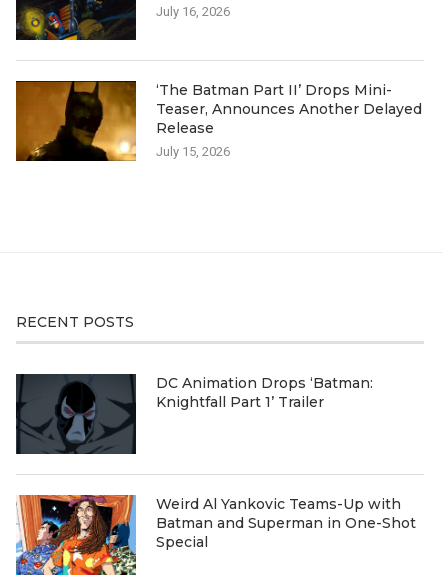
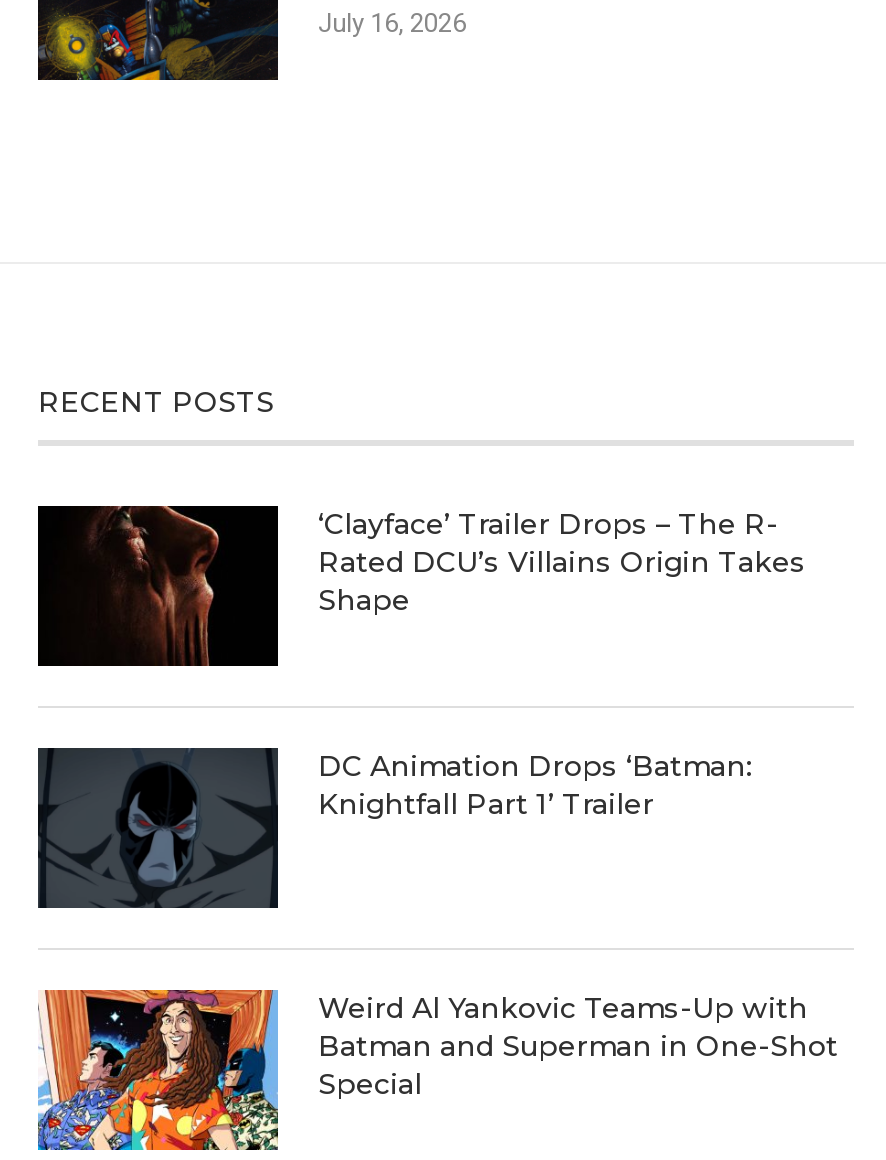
- [image]
- ‘The Batman Part II’ Drops Mini-
- Teaser, Announces Another Delayed
- Release
- July 15, 2026

moved up: RECENT POSTS

+ [image]
+ ‘Clayface’ Trailer Drops – The R-
+ Rated DCU’s Villains Origin Takes
+ Shape
